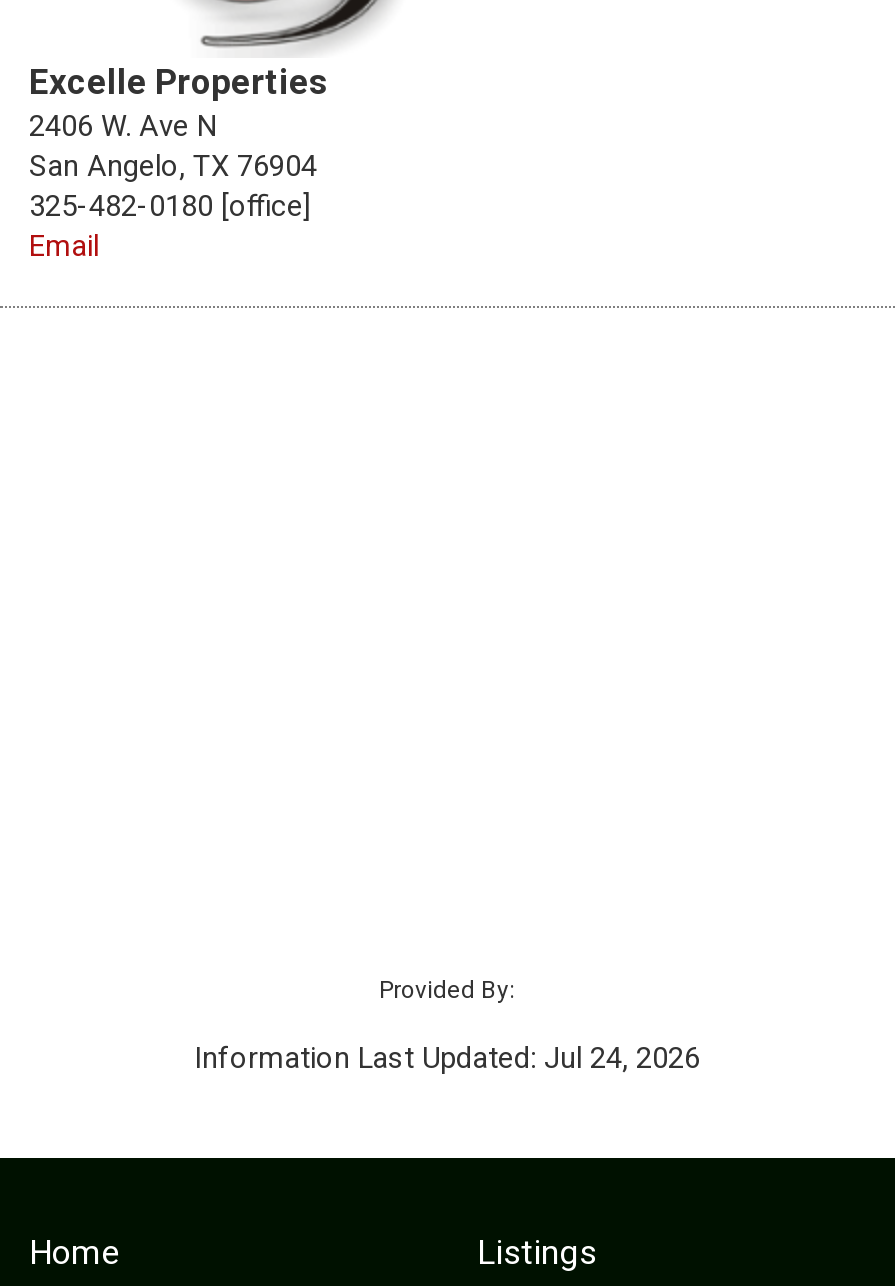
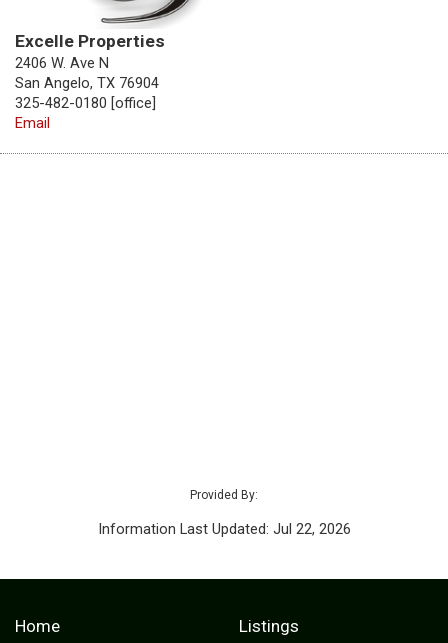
- Information Last Updated: Jul 24, 2026
+ Information Last Updated: Jul 22, 2026
